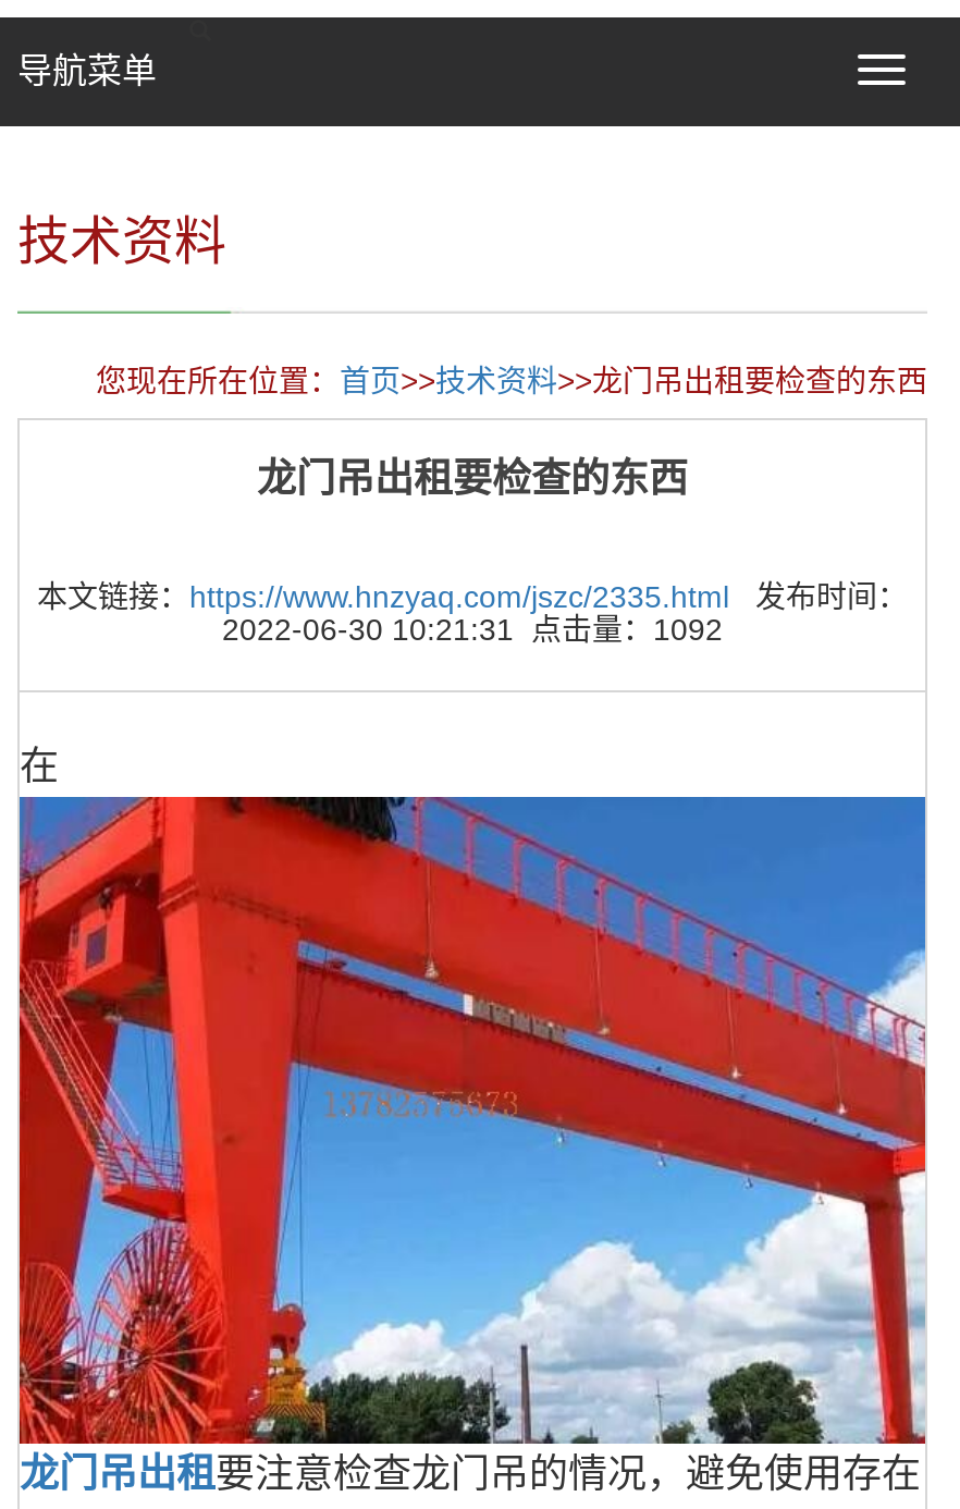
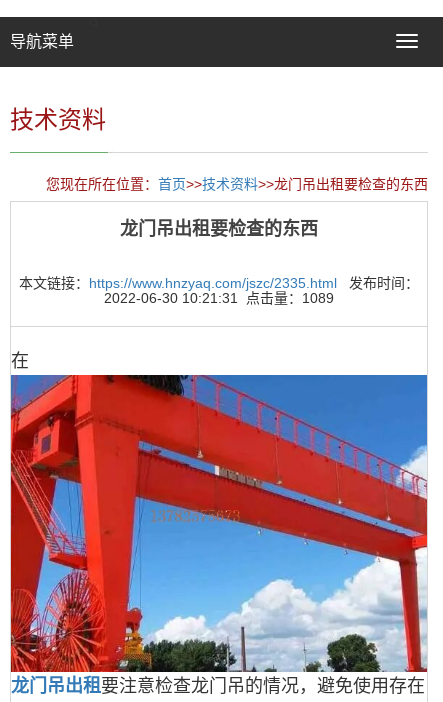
- 2022-06-30 10:21:31 点击量：1092
+ 2022-06-30 10:21:31 点击量：1089
